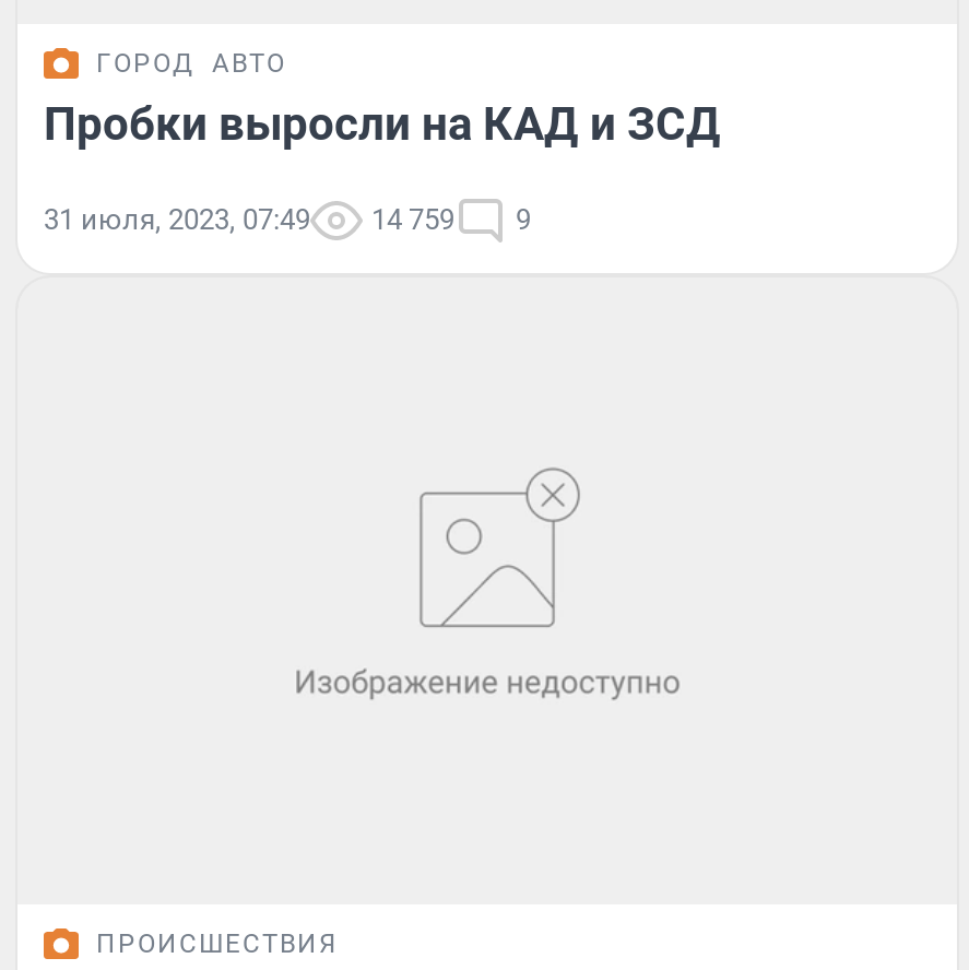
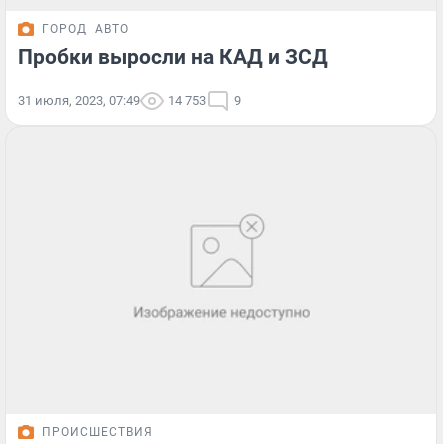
- 31 июля, 2023, 07:49 14 759 9
+ 31 июля, 2023, 07:49 14 753 9
